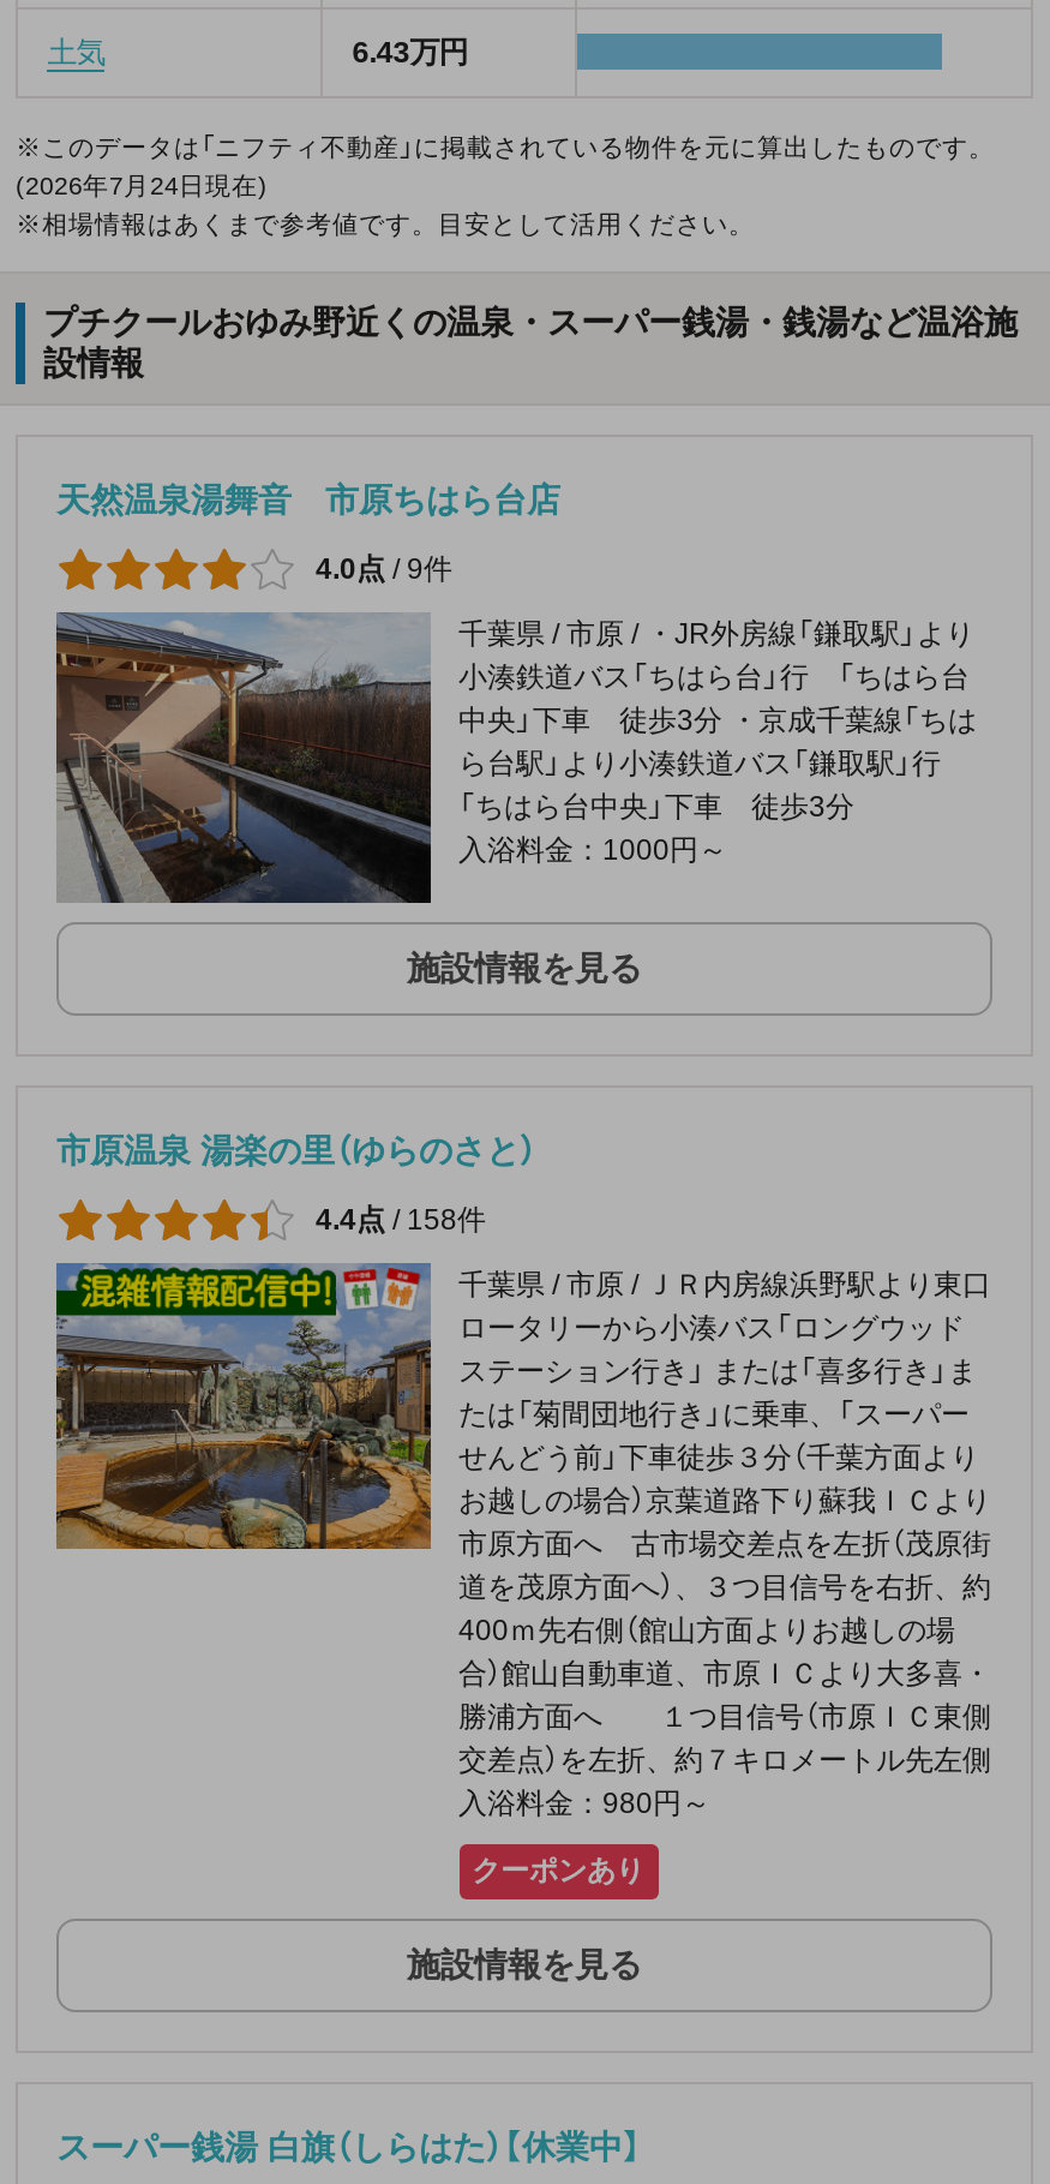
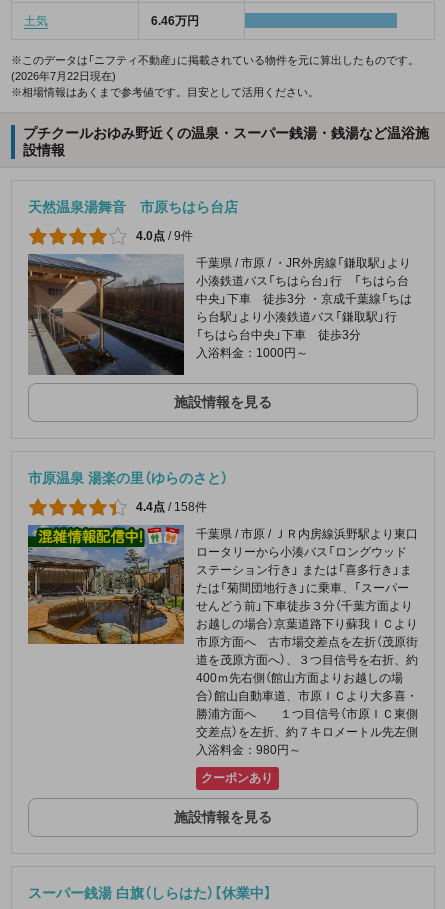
- 6.43万円
+ 6.46万円

- (2026年7月24日現在)
+ (2026年7月22日現在)
